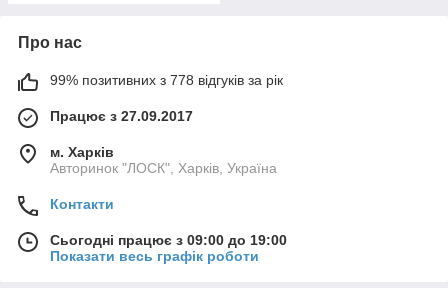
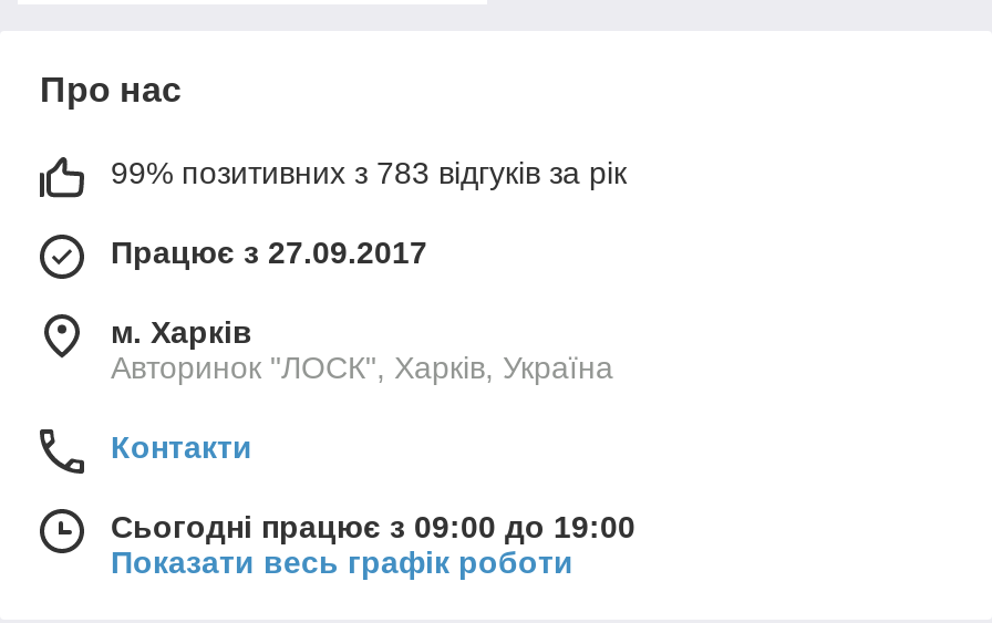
- 99% позитивних з 778 відгуків за рік
+ 99% позитивних з 783 відгуків за рік
